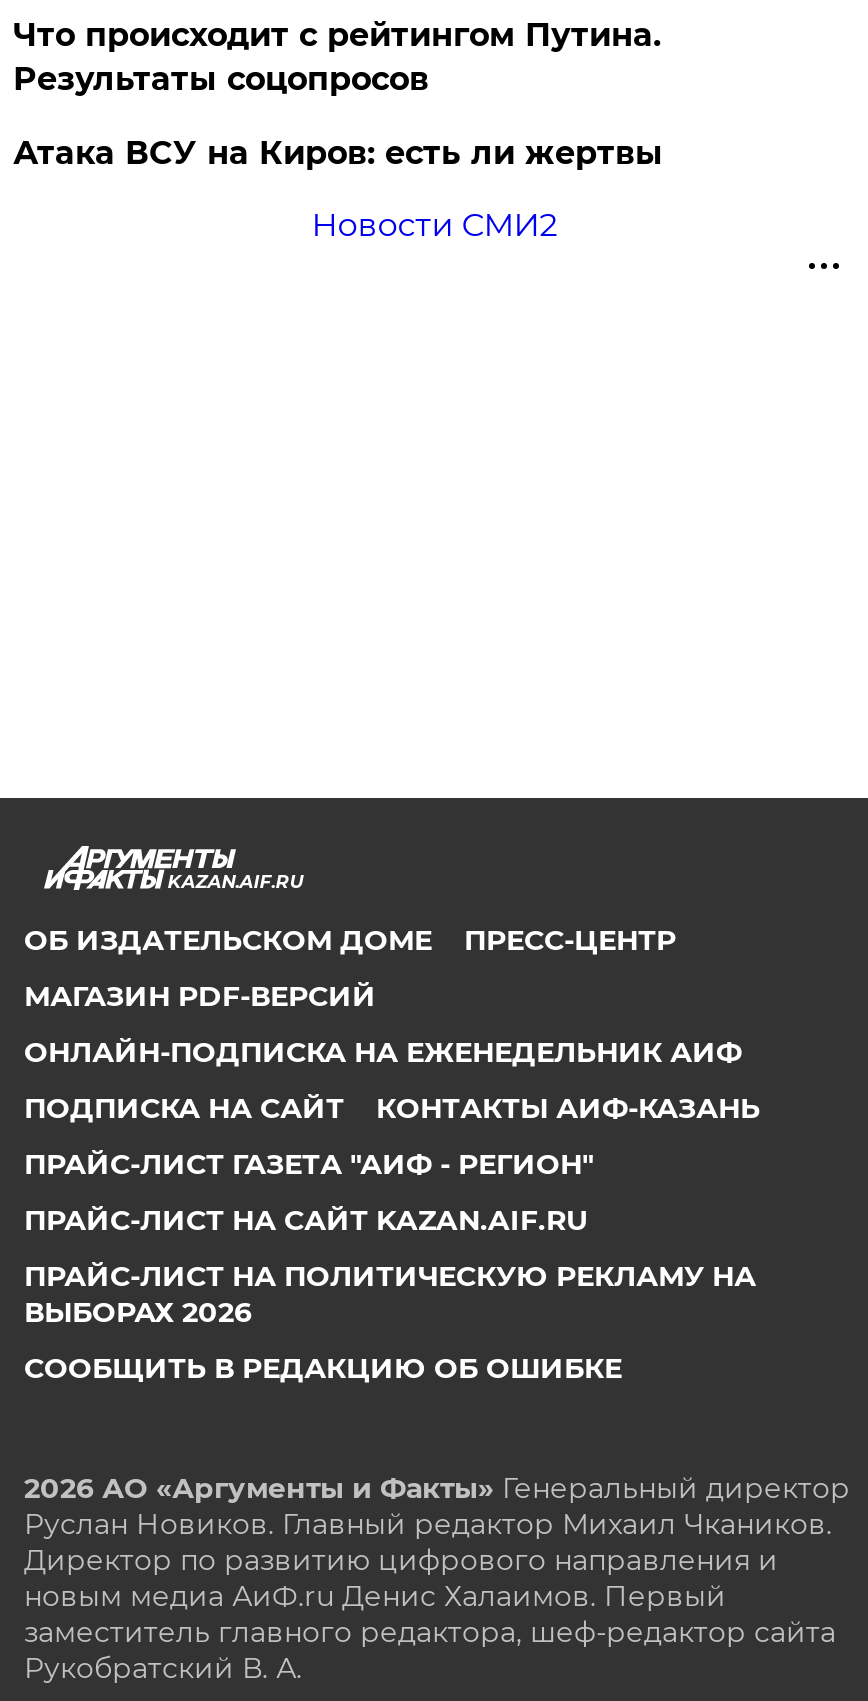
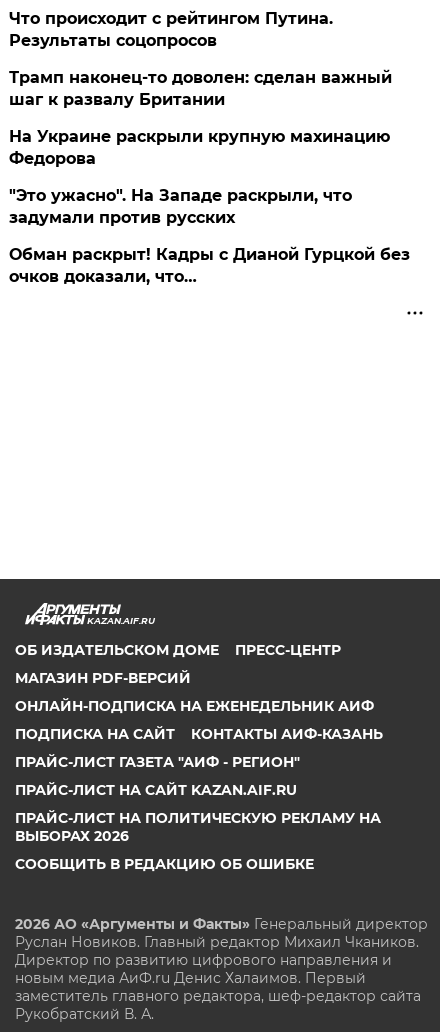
- Атака ВСУ на Киров: есть ли жертвы
- Новости СМИ2
+ Трамп наконец-то доволен: сделан важный
+ шаг к развалу Британии
+ На Украине раскрыли крупную махинацию
+ Федорова
+ "Это ужасно". На Западе раскрыли, что
+ задумали против русских
+ Обман раскрыт! Кадры с Дианой Гурцкой без
+ очков доказали, что…
